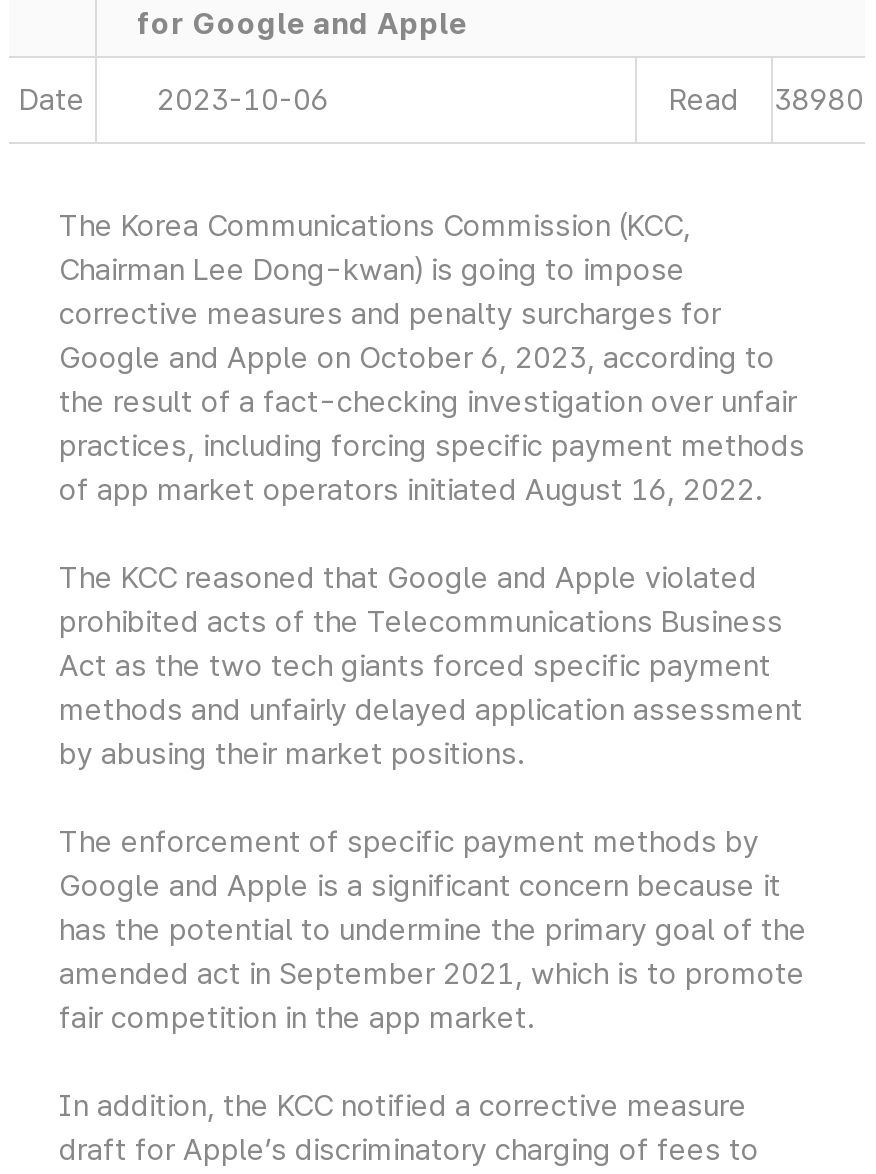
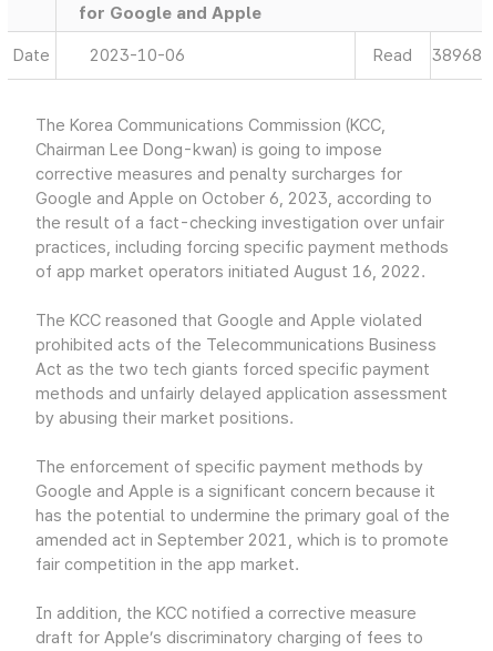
- Read 38980
+ Read 38968
